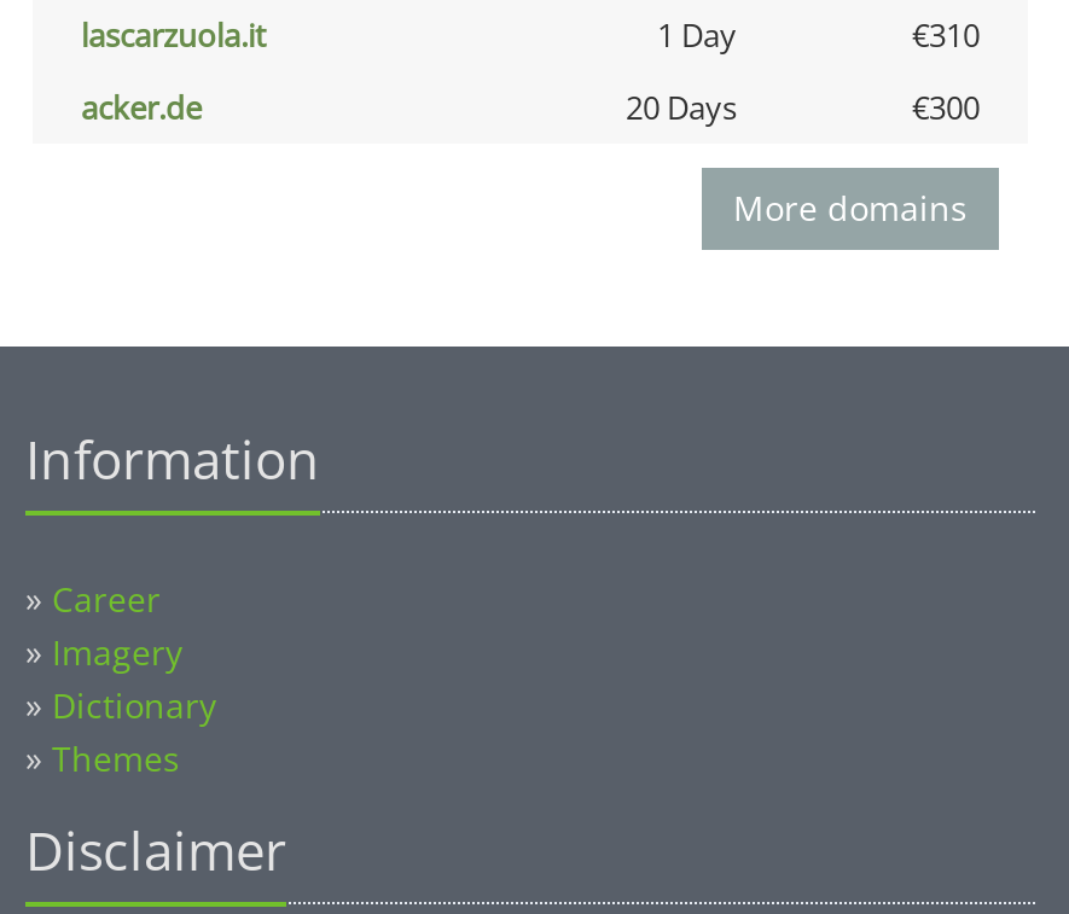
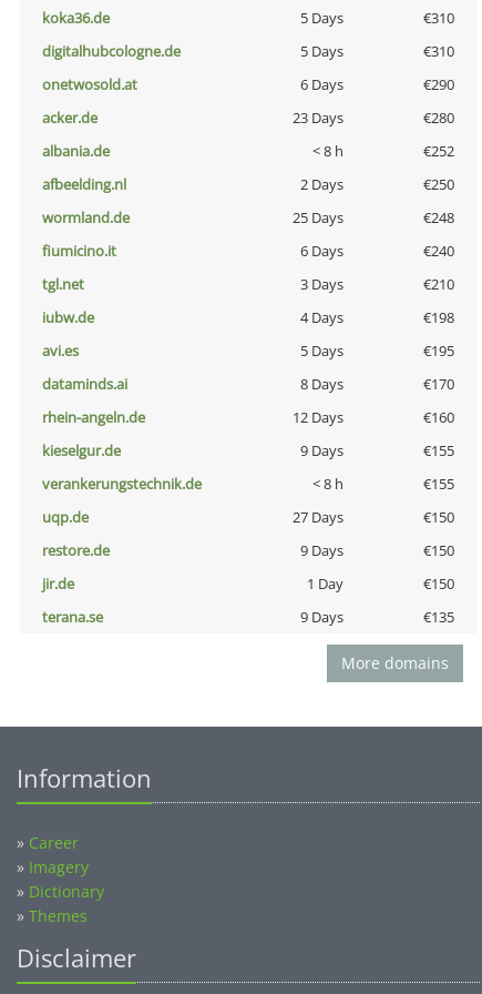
- lascarzuola.it
- 1 Day
+ koka36.de
+ 5 Days

+ digitalhubcologne.de
+ 5 Days
+ €310
+ onetwosold.at
+ 6 Days
+ €290

- 20 Days
- €300
+ 23 Days
+ €280
+ albania.de
+ < 8 h
+ €252
+ afbeelding.nl
+ 2 Days
+ €250
+ wormland.de
+ 25 Days
+ €248
+ fiumicino.it
+ 6 Days
+ €240
+ tgl.net
+ 3 Days
+ €210
+ iubw.de
+ 4 Days
+ €198
+ avi.es
+ 5 Days
+ €195
+ dataminds.ai
+ 8 Days
+ €170
+ rhein-angeln.de
+ 12 Days
+ €160
+ kieselgur.de
+ 9 Days
+ €155
+ verankerungstechnik.de
+ < 8 h
+ €155
+ uqp.de
+ 27 Days
+ €150
+ restore.de
+ 9 Days
+ €150
+ jir.de
+ 1 Day
+ €150
+ terana.se
+ 9 Days
+ €135
